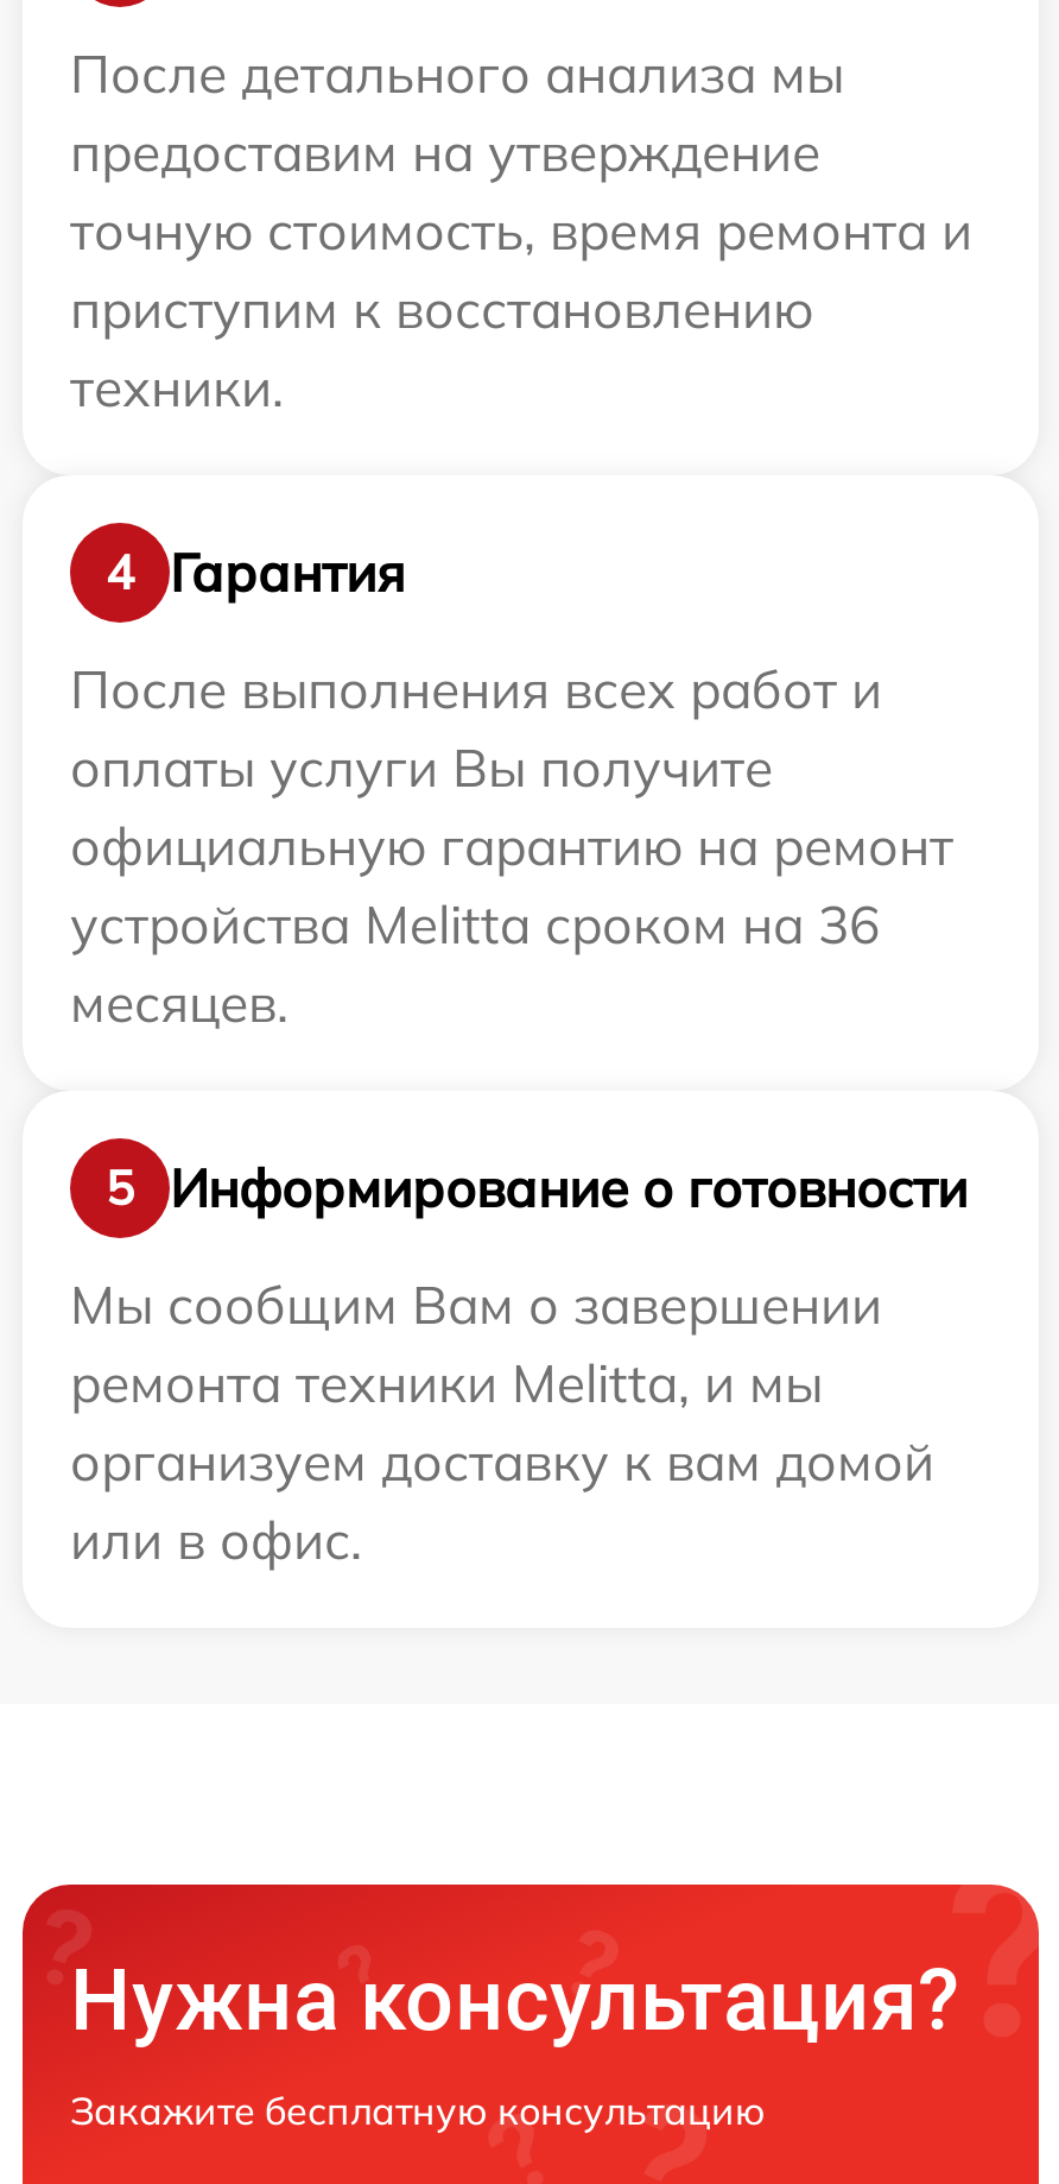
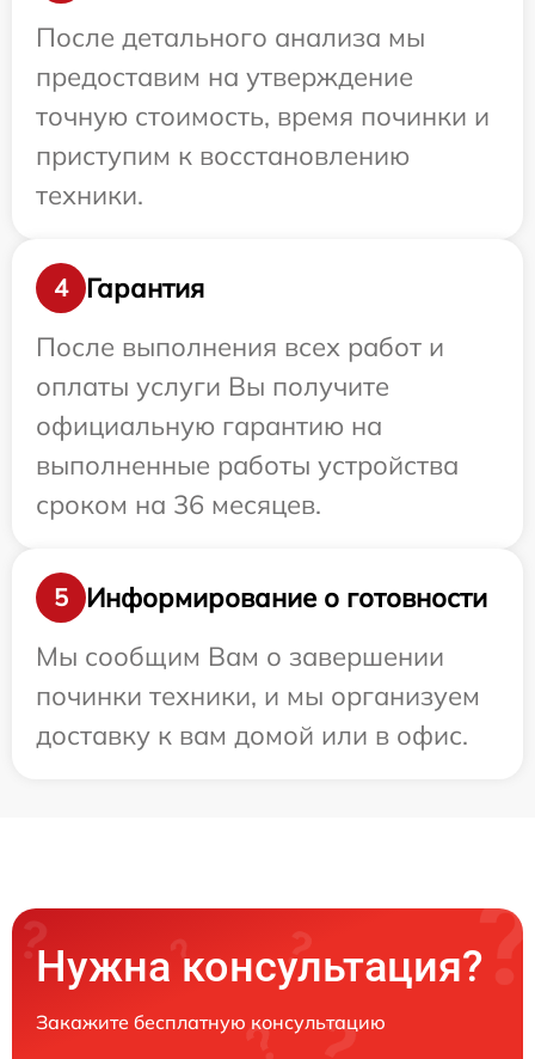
- точную стоимость, время ремонта и
+ точную стоимость, время починки и

- официальную гарантию на ремонт
- устройства Melitta сроком на 36
- месяцев.
+ официальную гарантию на
+ выполненные работы устройства
+ сроком на 36 месяцев.

- ремонта техники Melitta, и мы
- организуем доставку к вам домой
- или в офис.
+ починки техники, и мы организуем
+ доставку к вам домой или в офис.
